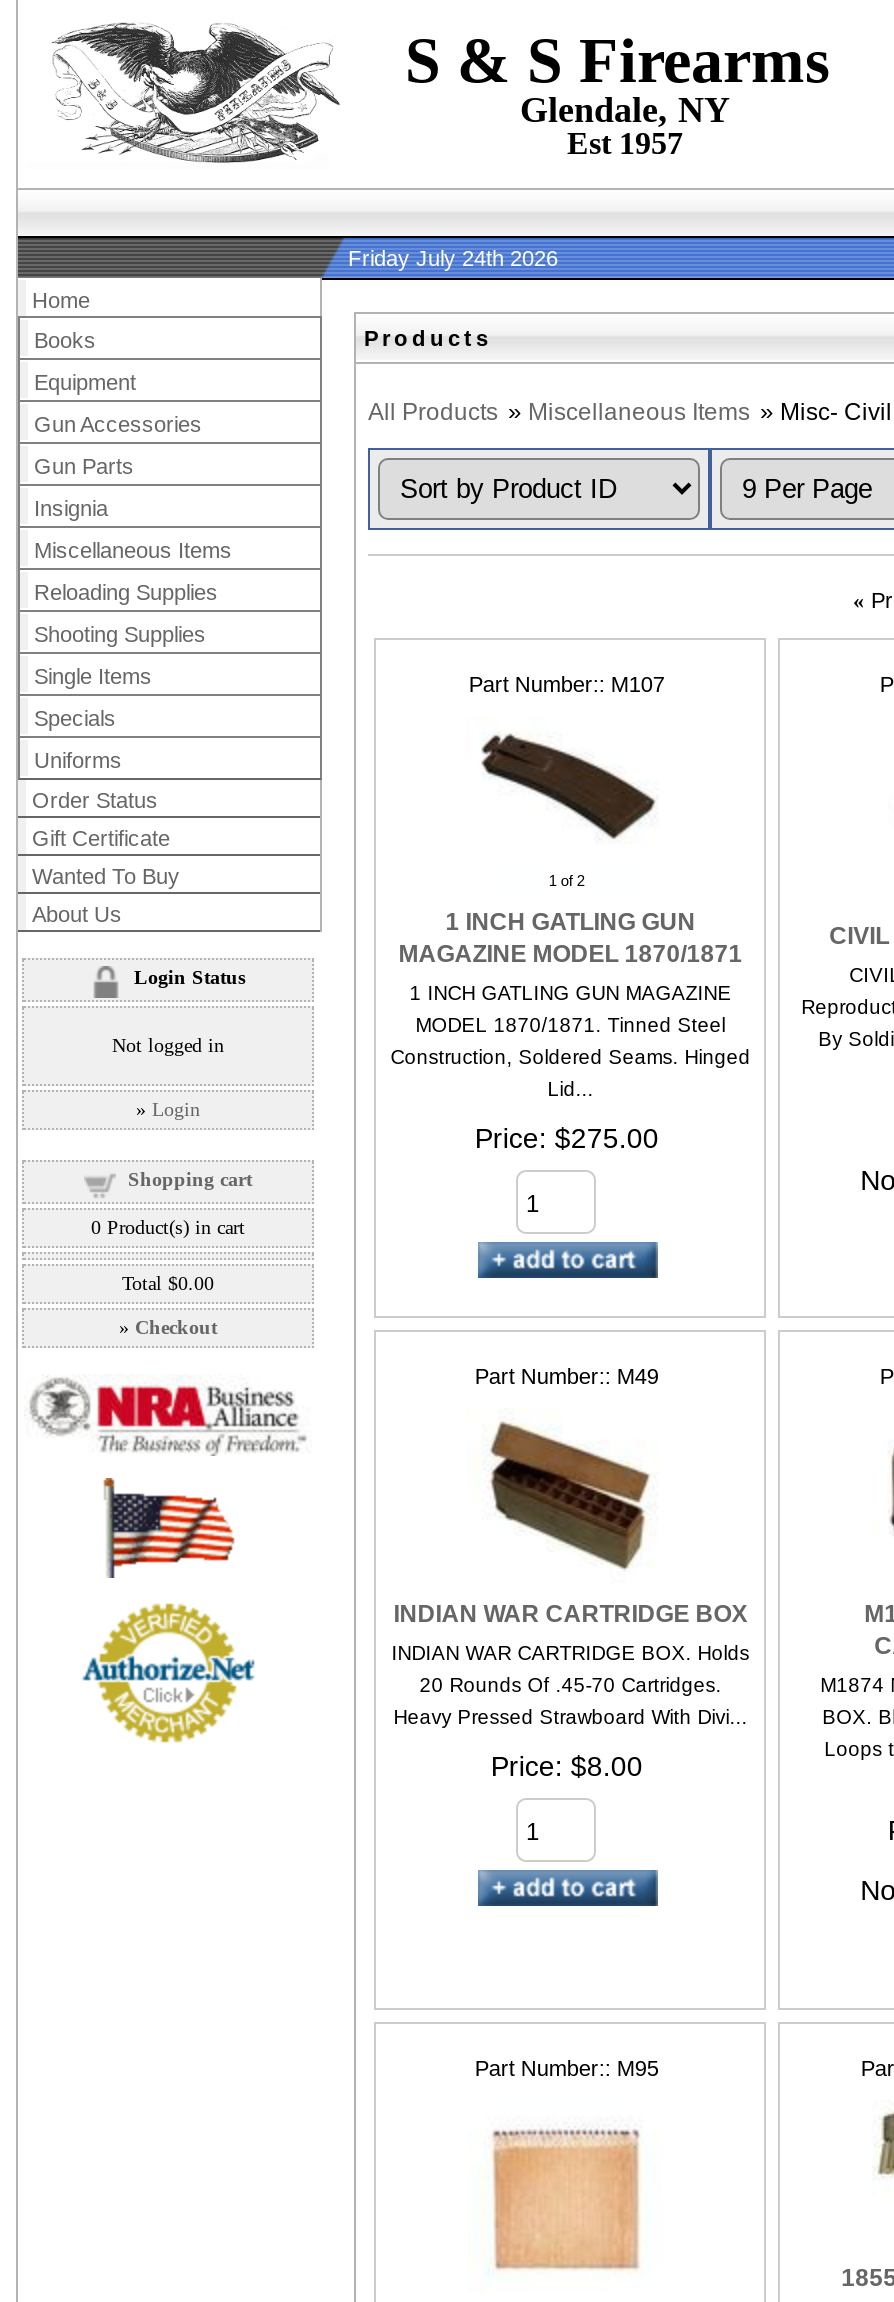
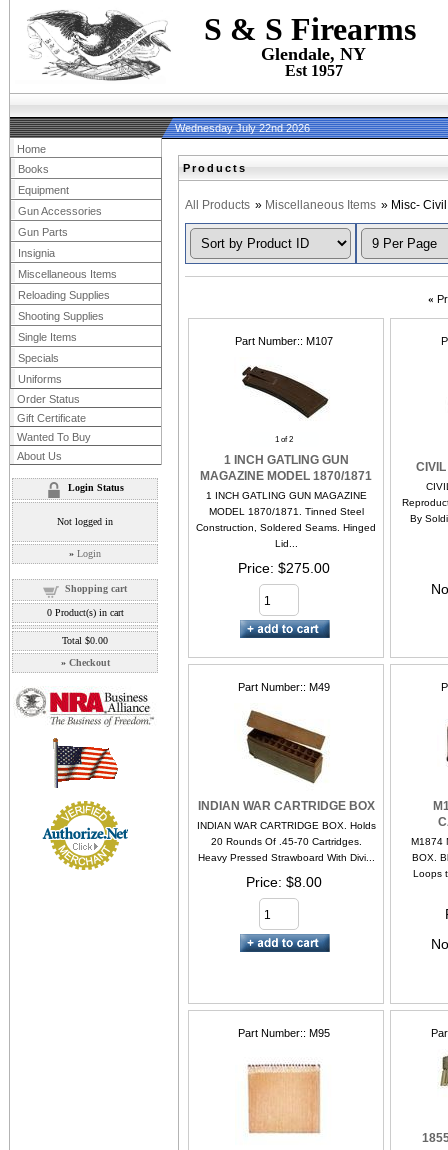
- Friday July 24th 2026
+ Wednesday July 22nd 2026
